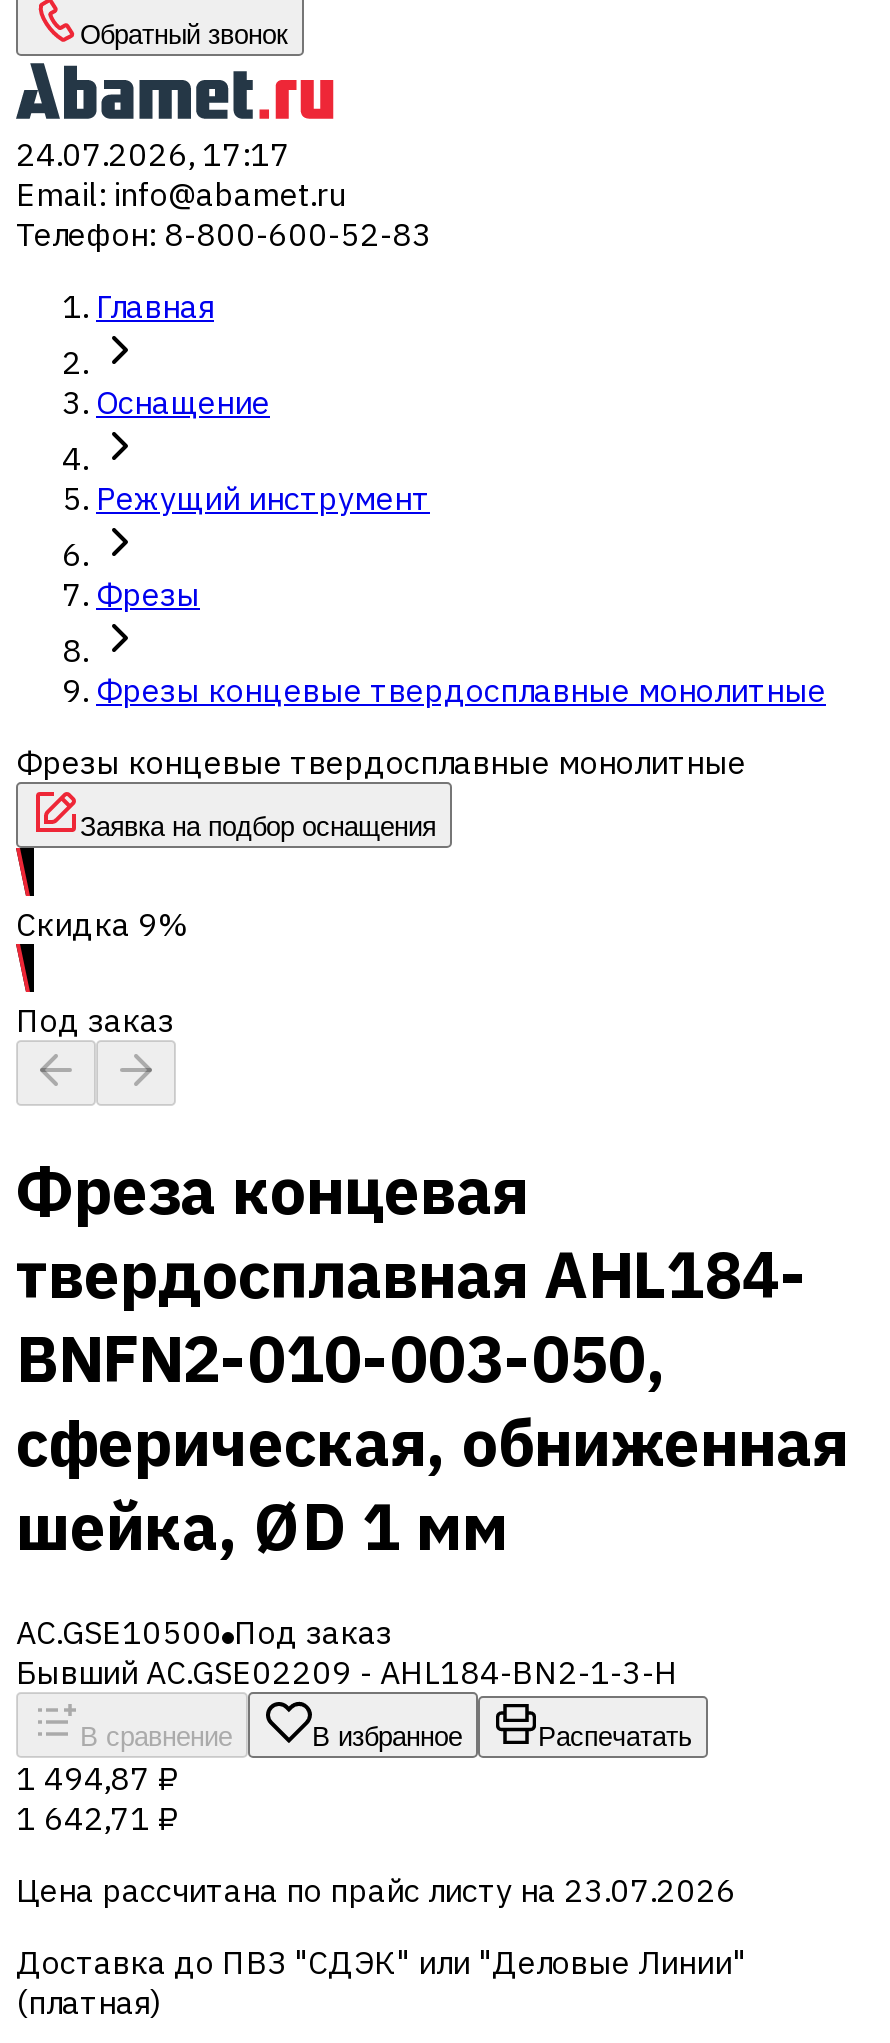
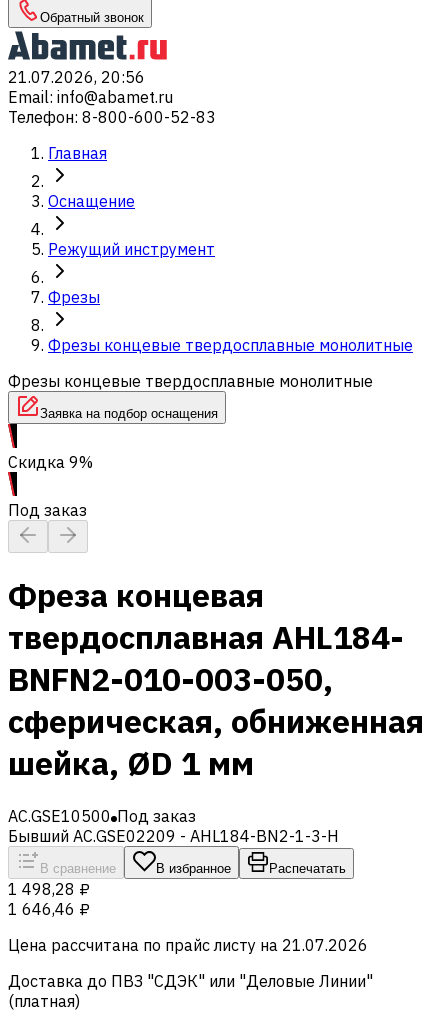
- 24.07.2026, 17:17
+ 21.07.2026, 20:56

- 1 494,87 ₽
+ 1 498,28 ₽

- 1 642,71 ₽
+ 1 646,46 ₽

- Цена рассчитана по прайс листу на 23.07.2026
+ Цена рассчитана по прайс листу на 21.07.2026
